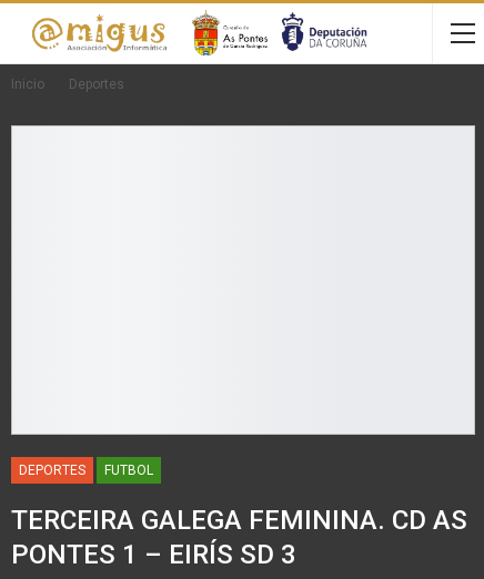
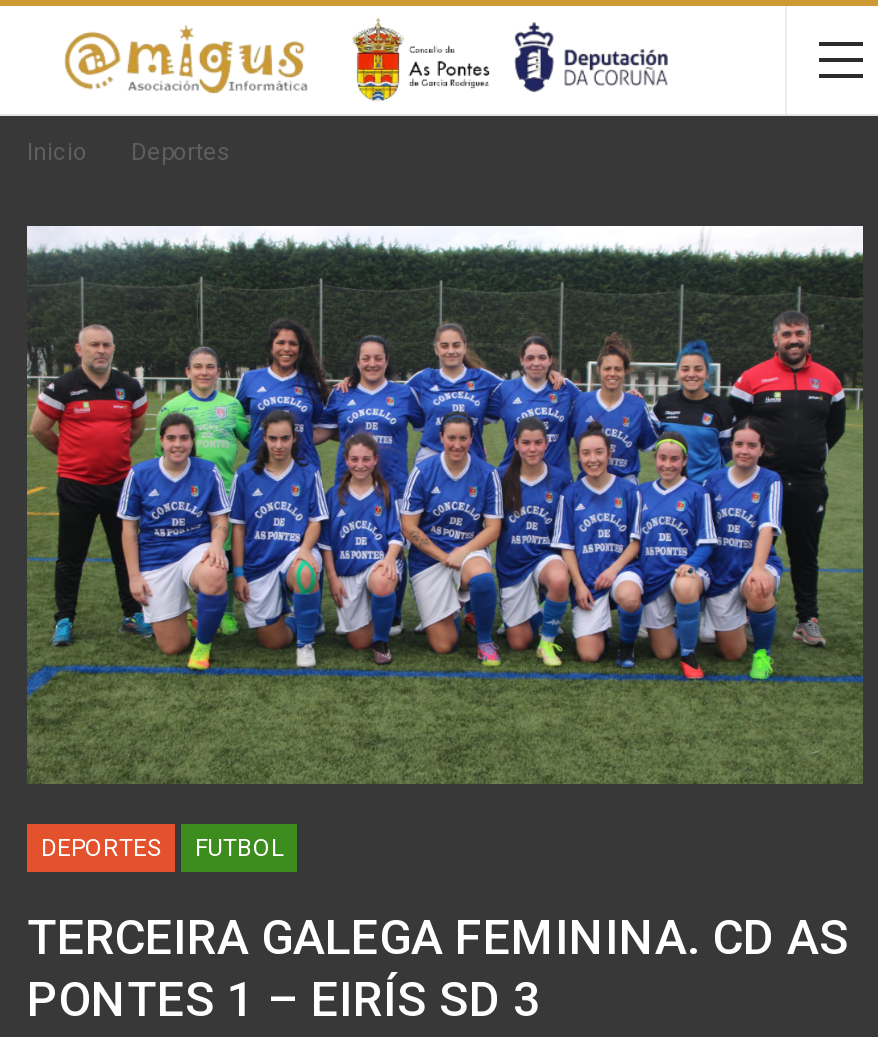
+ [image]
